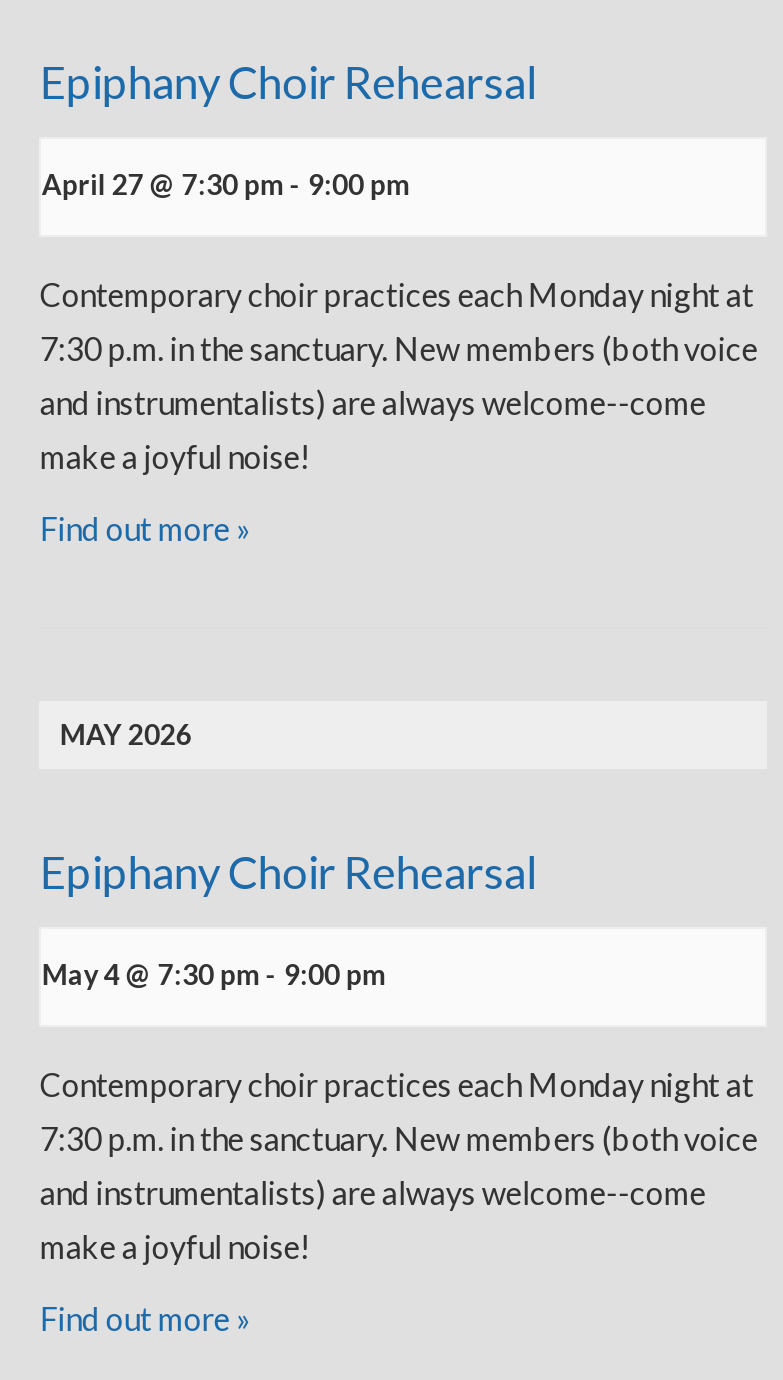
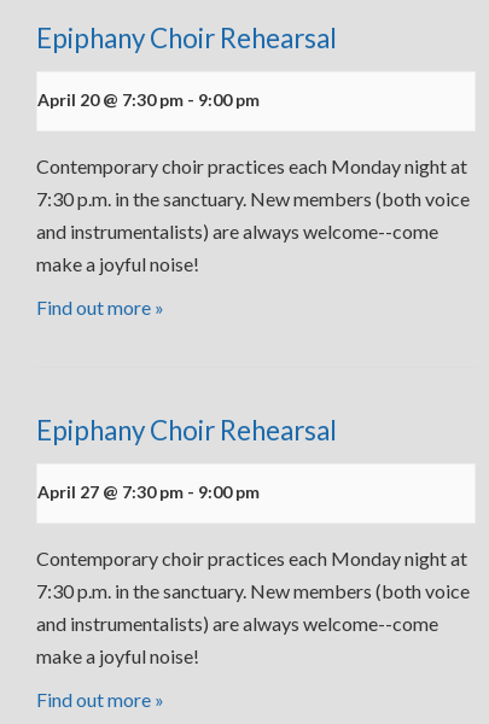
- April 27 @ 7:30 pm - 9:00 pm
+ April 20 @ 7:30 pm - 9:00 pm

- MAY 2026

- May 4 @ 7:30 pm - 9:00 pm
+ April 27 @ 7:30 pm - 9:00 pm
